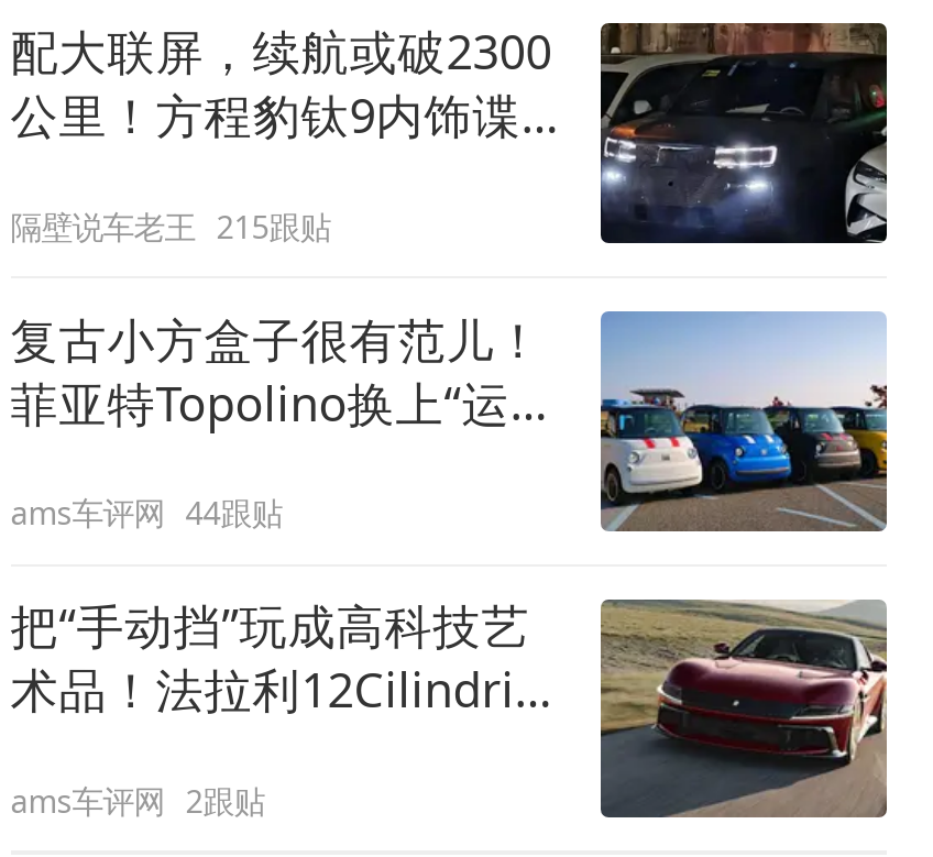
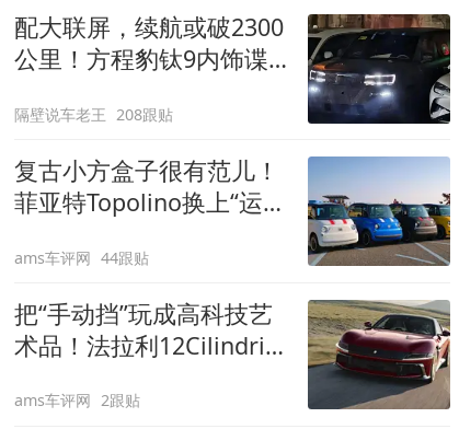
- 隔壁说车老王 215跟贴
+ 隔壁说车老王 208跟贴
